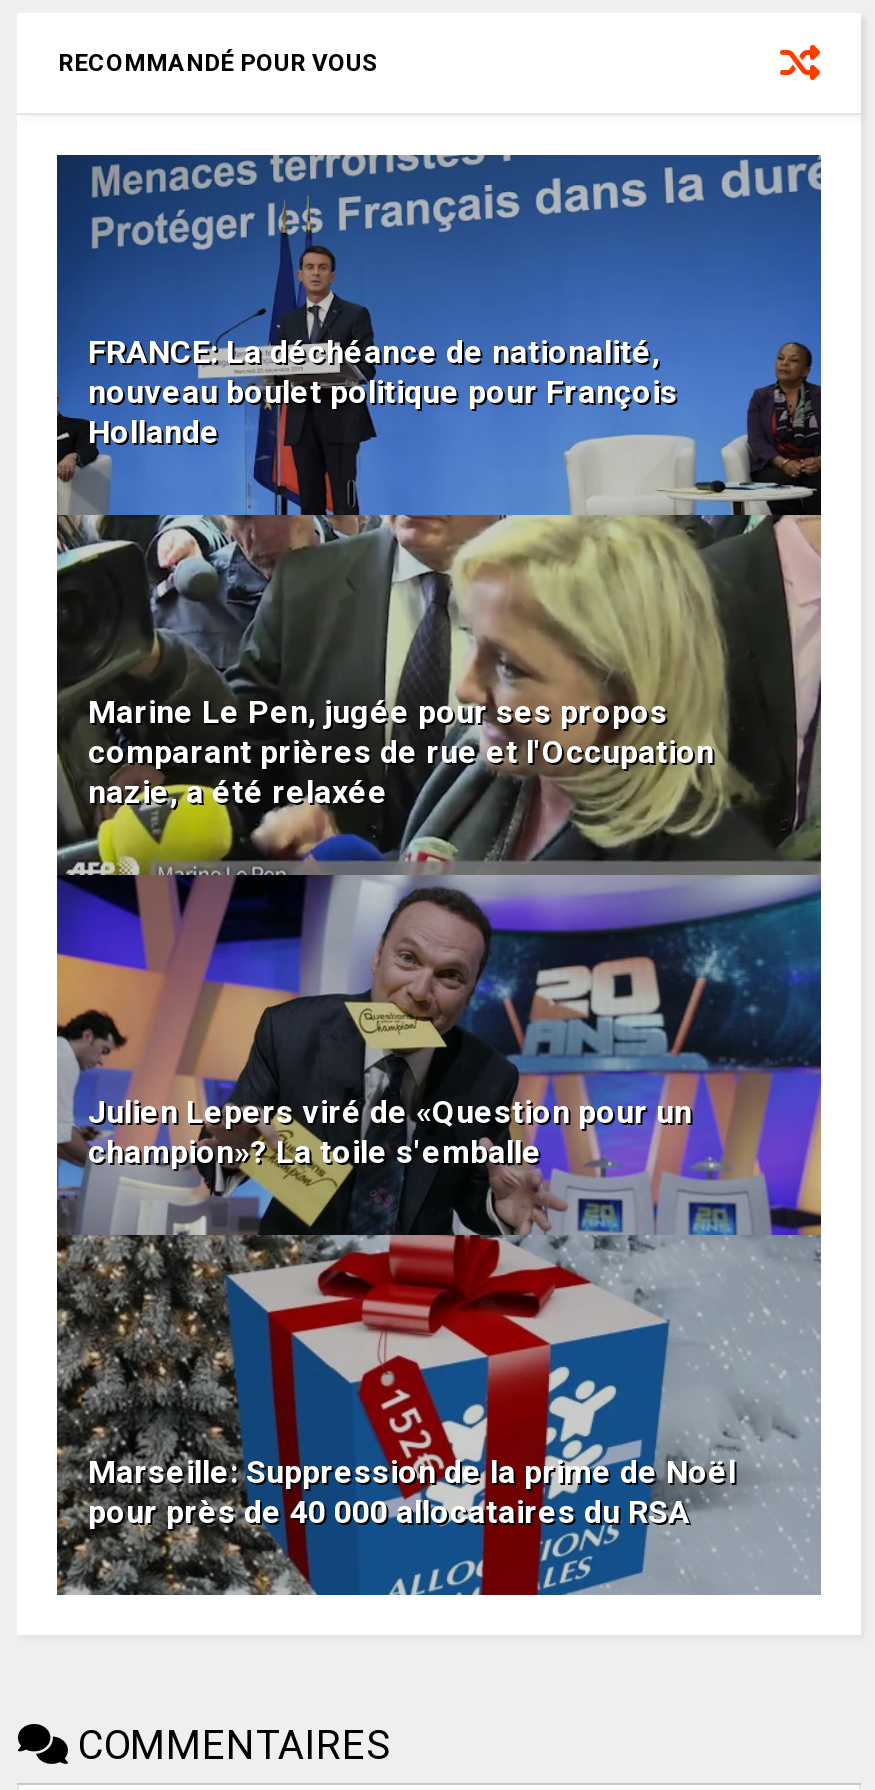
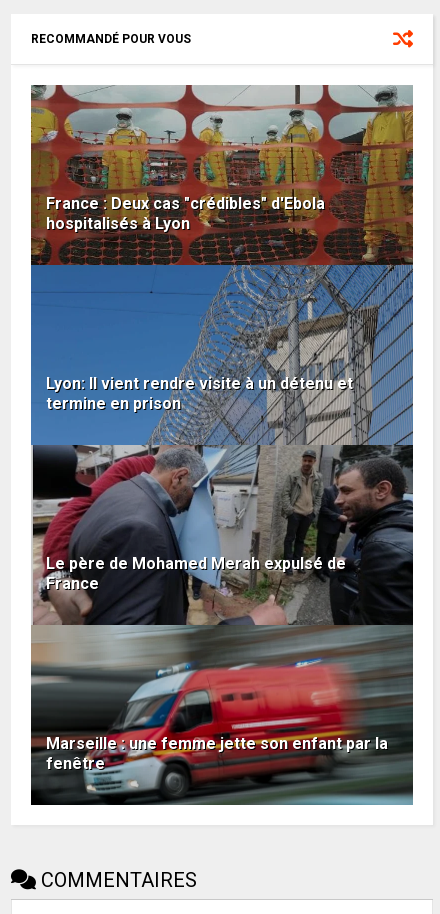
- [image]
- FRANCE: La déchéance de nationalité,
- nouveau boulet politique pour François
- Hollande
+ [image]
+ France : Deux cas "crédibles" d'Ebola
+ hospitalisés à Lyon

- Marine Le Pen, jugée pour ses propos
- comparant prières de rue et l'Occupation
- nazie, a été relaxée
+ Lyon: Il vient rendre visite à un détenu et
+ termine en prison

- Julien Lepers viré de «Question pour un
- champion»? La toile s'emballe
+ Le père de Mohamed Merah expulsé de
+ France

- Marseille: Suppression de la prime de Noël
- pour près de 40 000 allocataires du RSA
+ Marseille : une femme jette son enfant par la
+ fenêtre
